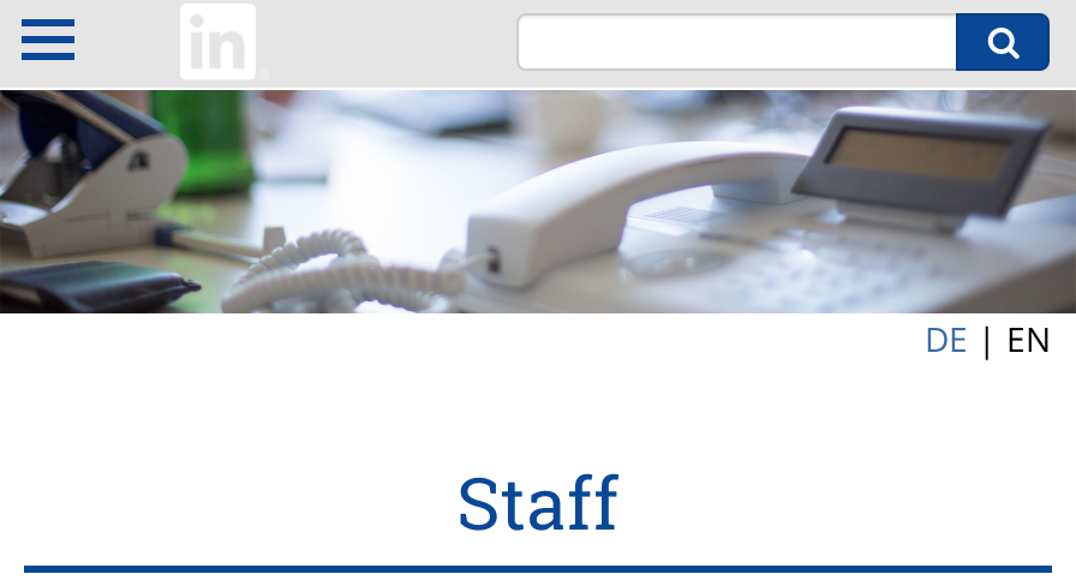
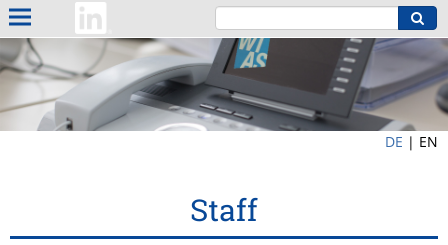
- [image]
+ [image]
